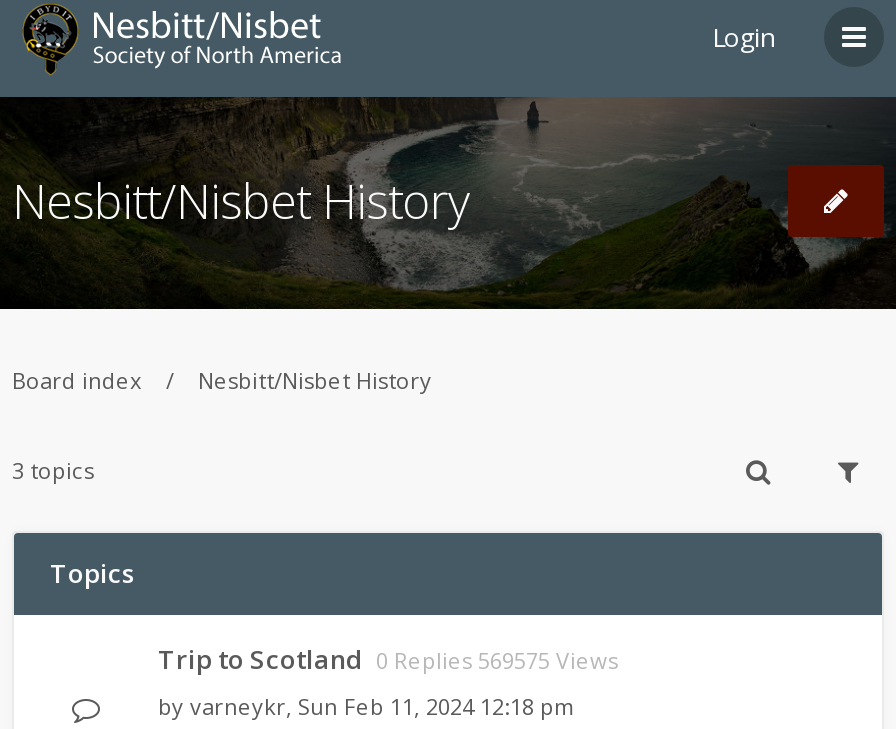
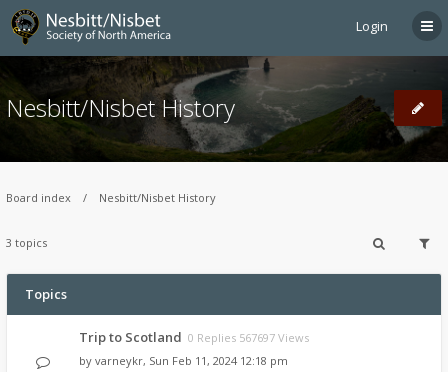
- Trip to Scotland 0 Replies 569575 Views
+ Trip to Scotland 0 Replies 567697 Views
